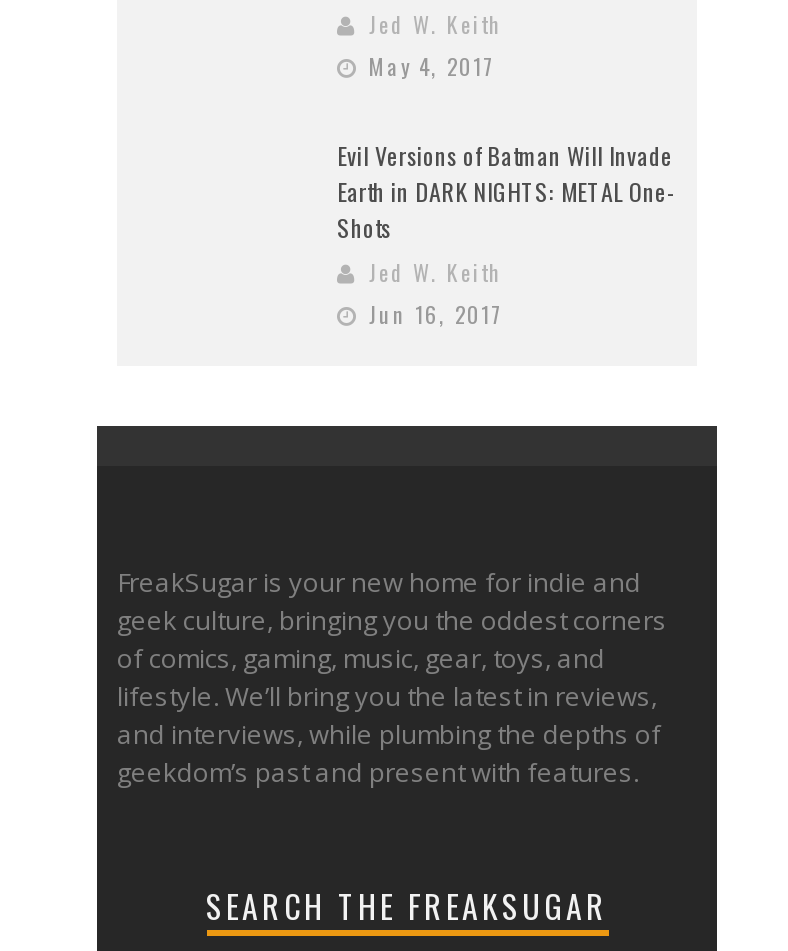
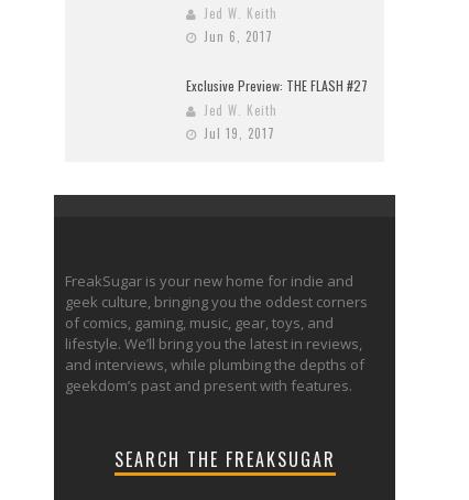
- May 4, 2017
+ Jun 6, 2017

- Evil Versions of Batman Will Invade
- Earth in DARK NIGHTS: METAL One-
- Shots
+ Exclusive Preview: THE FLASH #27

- Jun 16, 2017
+ Jul 19, 2017
